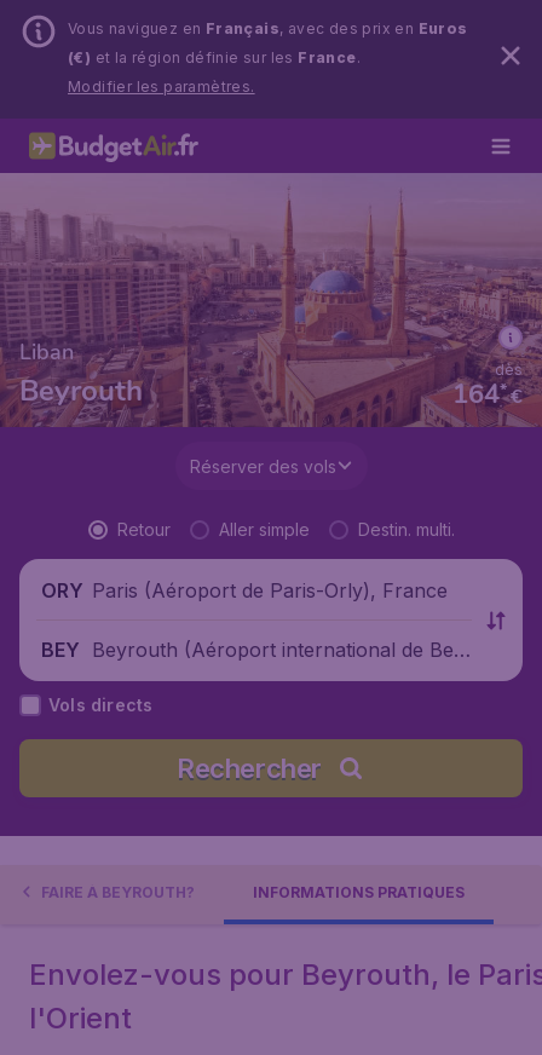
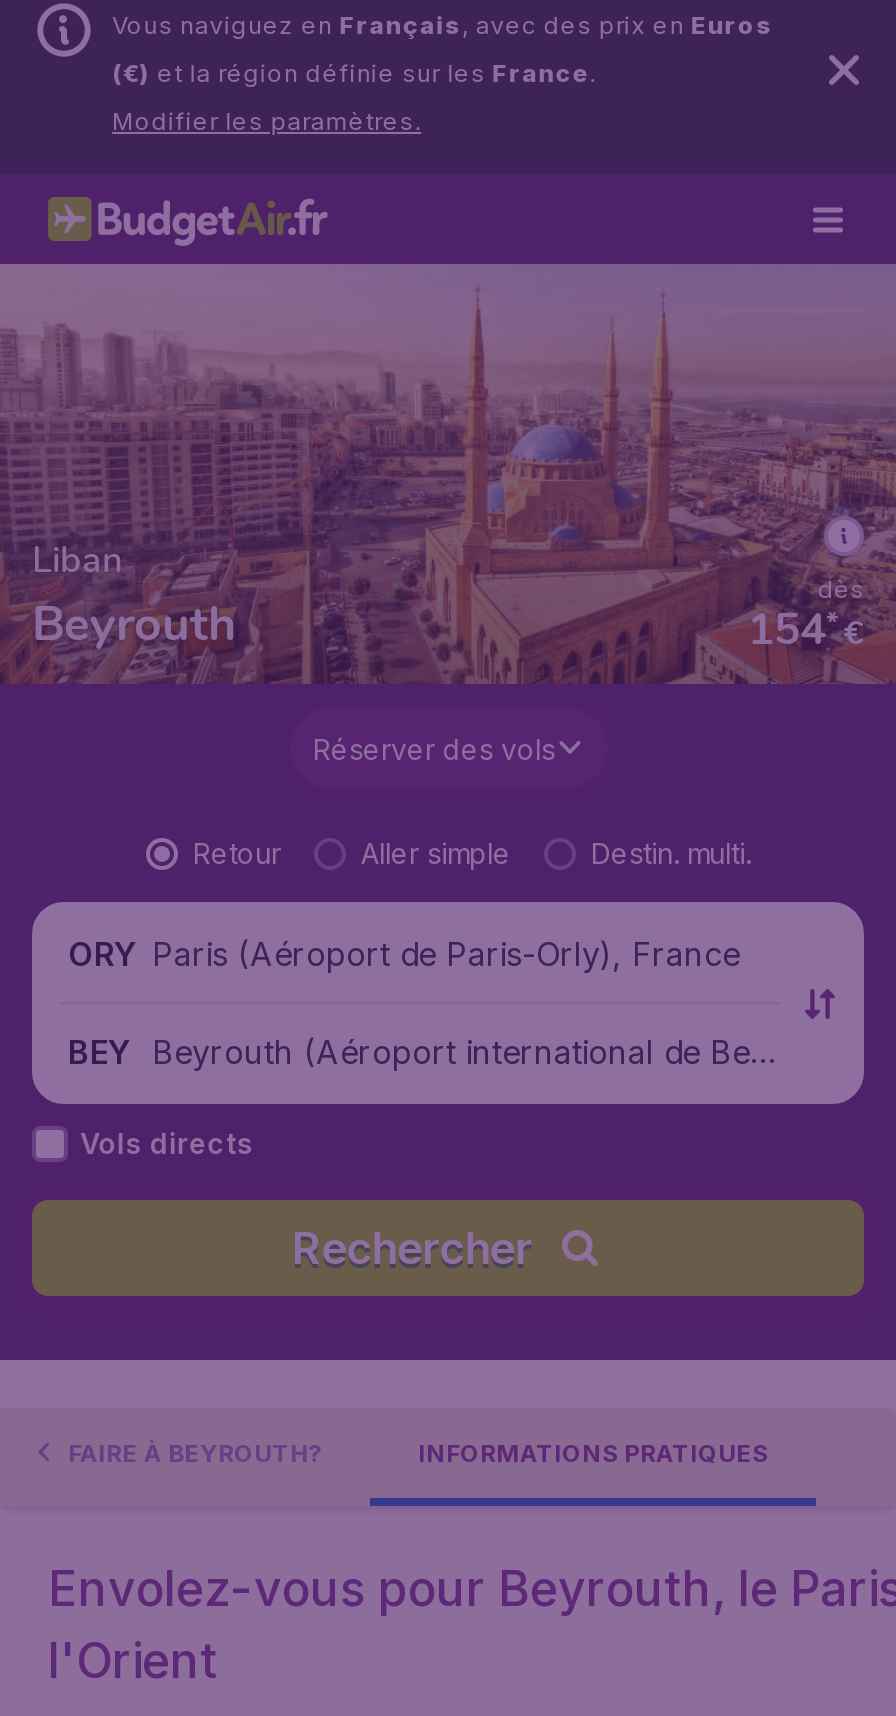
- 164*
+ 154*
